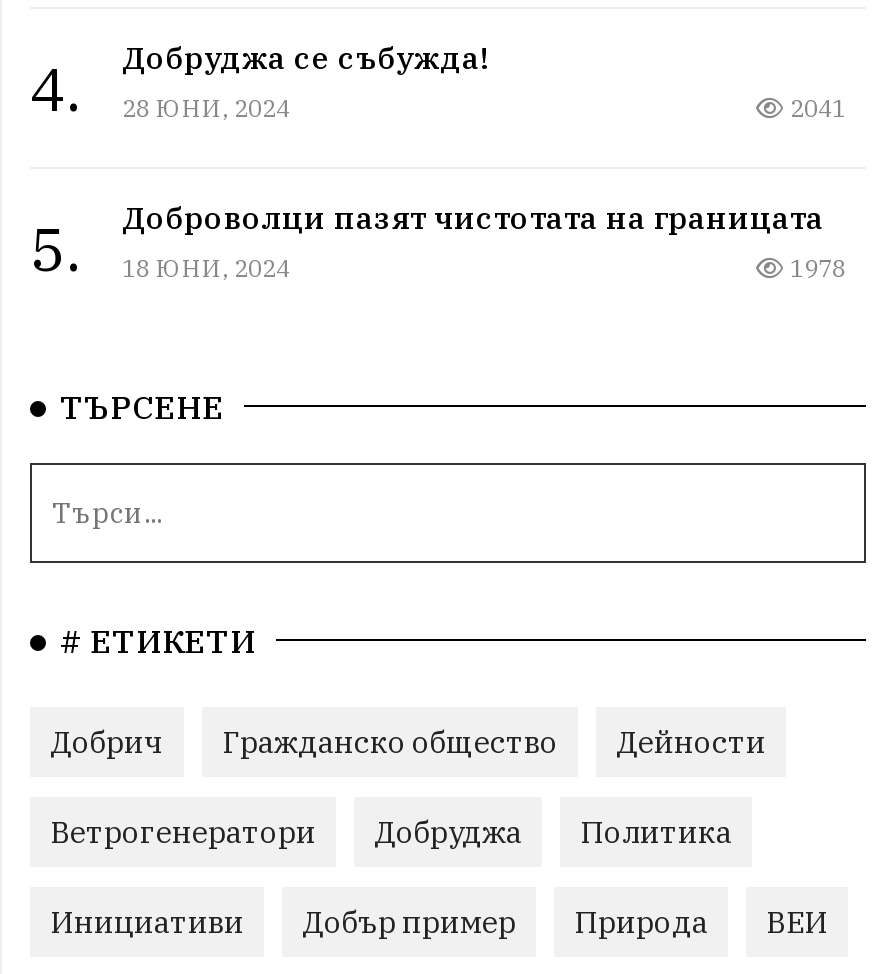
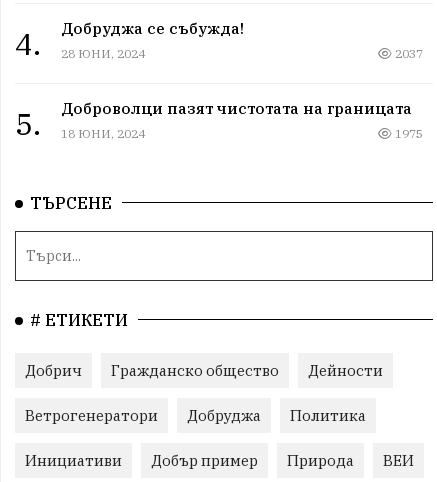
- 2041
+ 2037

- 1978
+ 1975
